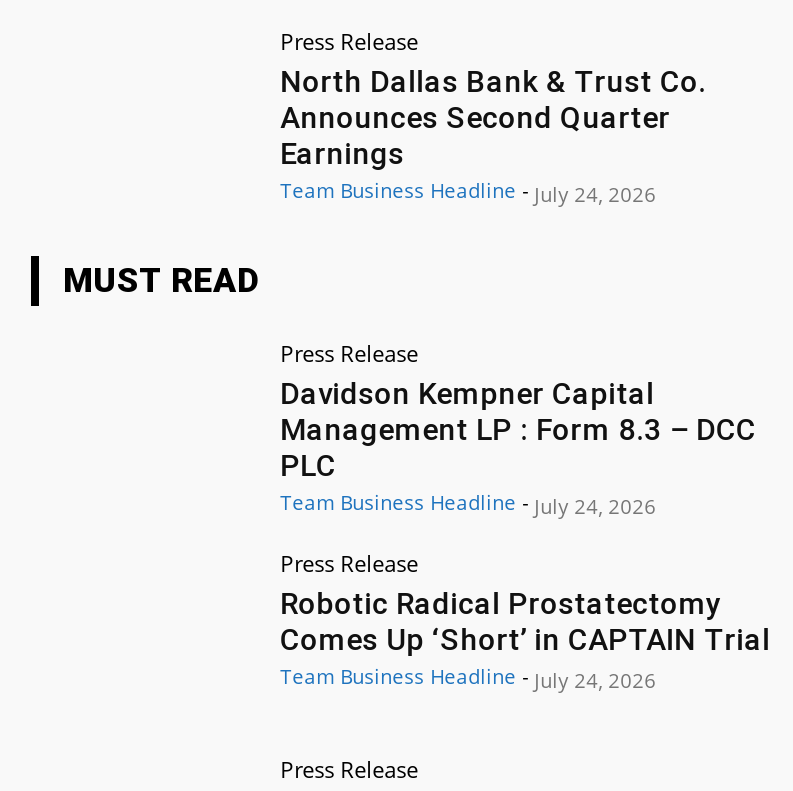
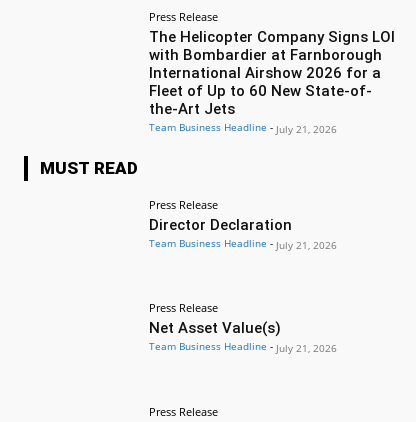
- North Dallas Bank & Trust Co.
- Announces Second Quarter
- Earnings
- Team Business Headline - July 24, 2026
+ The Helicopter Company Signs LOI
+ with Bombardier at Farnborough
+ International Airshow 2026 for a
+ Fleet of Up to 60 New State-of-
+ the-Art Jets
+ Team Business Headline - July 21, 2026

- Davidson Kempner Capital
- Management LP : Form 8.3 – DCC
- PLC
- Team Business Headline - July 24, 2026
+ Director Declaration
+ Team Business Headline - July 21, 2026

- Robotic Radical Prostatectomy
- Comes Up ‘Short’ in CAPTAIN Trial
- Team Business Headline - July 24, 2026
+ Net Asset Value(s)
+ Team Business Headline - July 21, 2026
